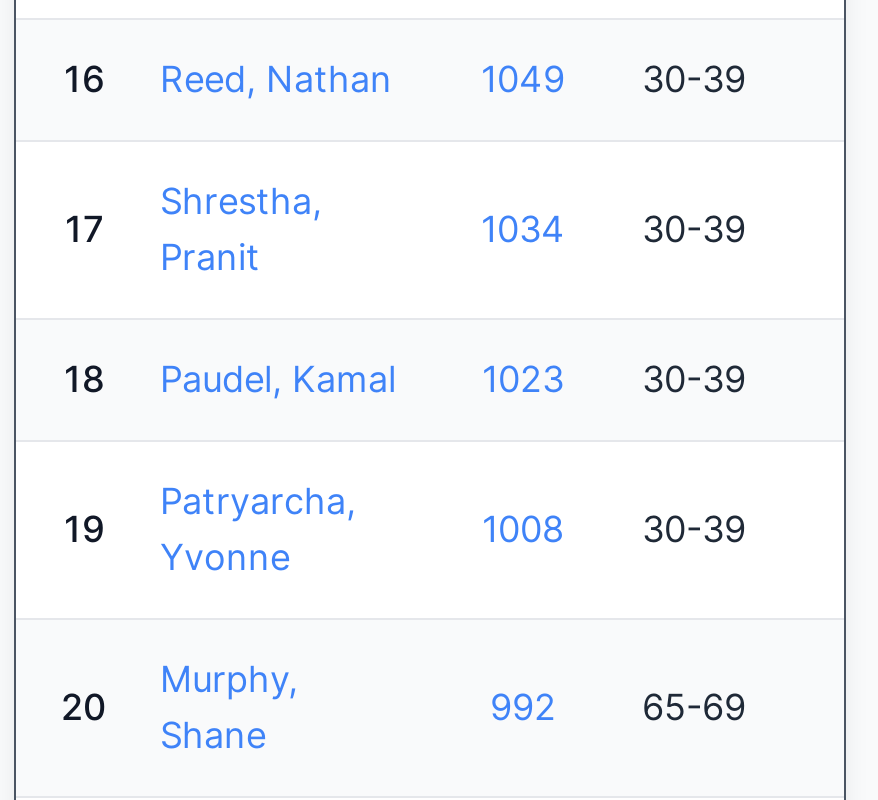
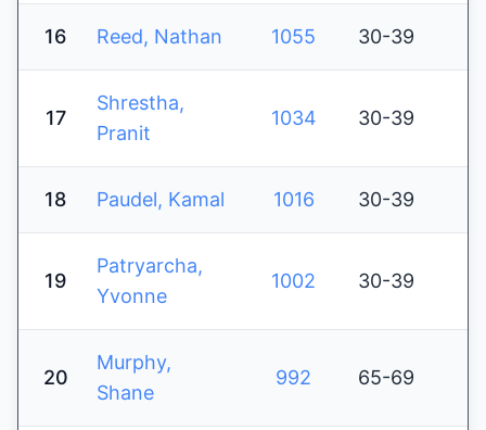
- 1049 30-39
+ 1055 30-39

- 1023 30-39
+ 1016 30-39

- 1008 30-39
+ 1002 30-39
